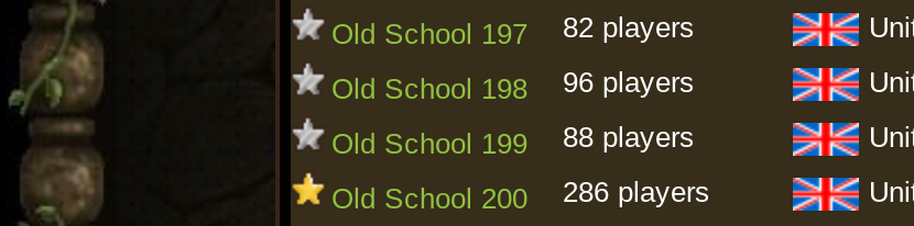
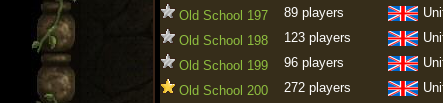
- Old School 197 82 players
+ Old School 197 89 players

- Old School 198 96 players
+ Old School 198 123 players

- Old School 199 88 players
+ Old School 199 96 players

- Old School 200 286 players
+ Old School 200 272 players
